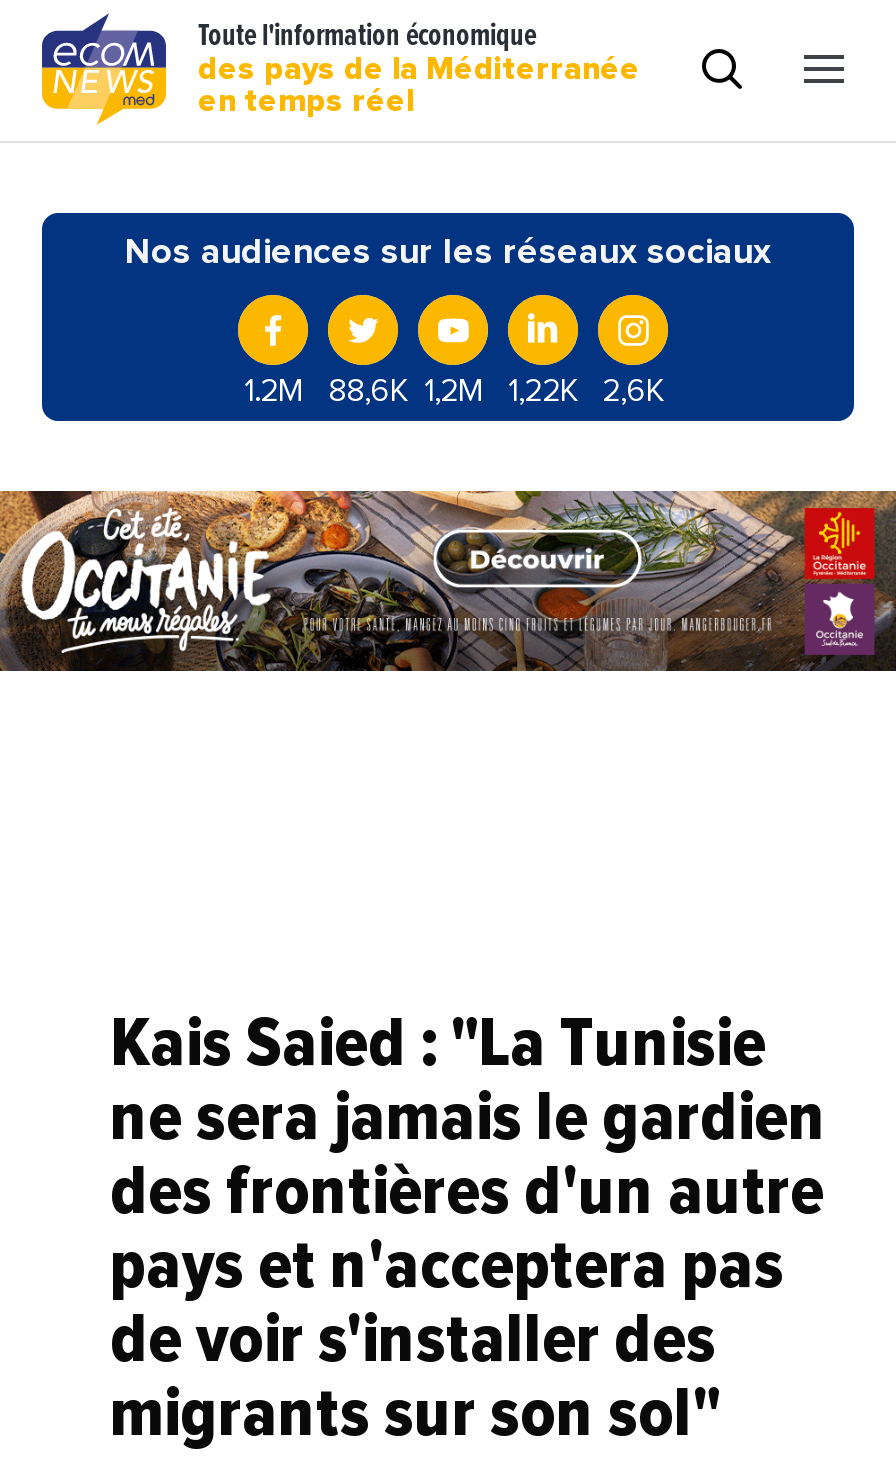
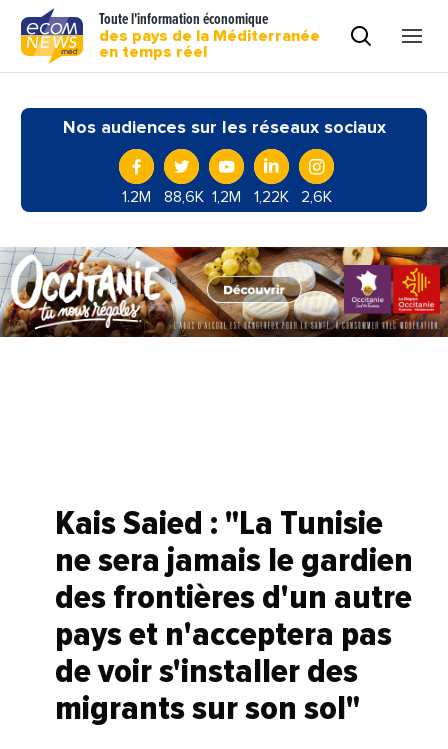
- [image]
+ [image]
